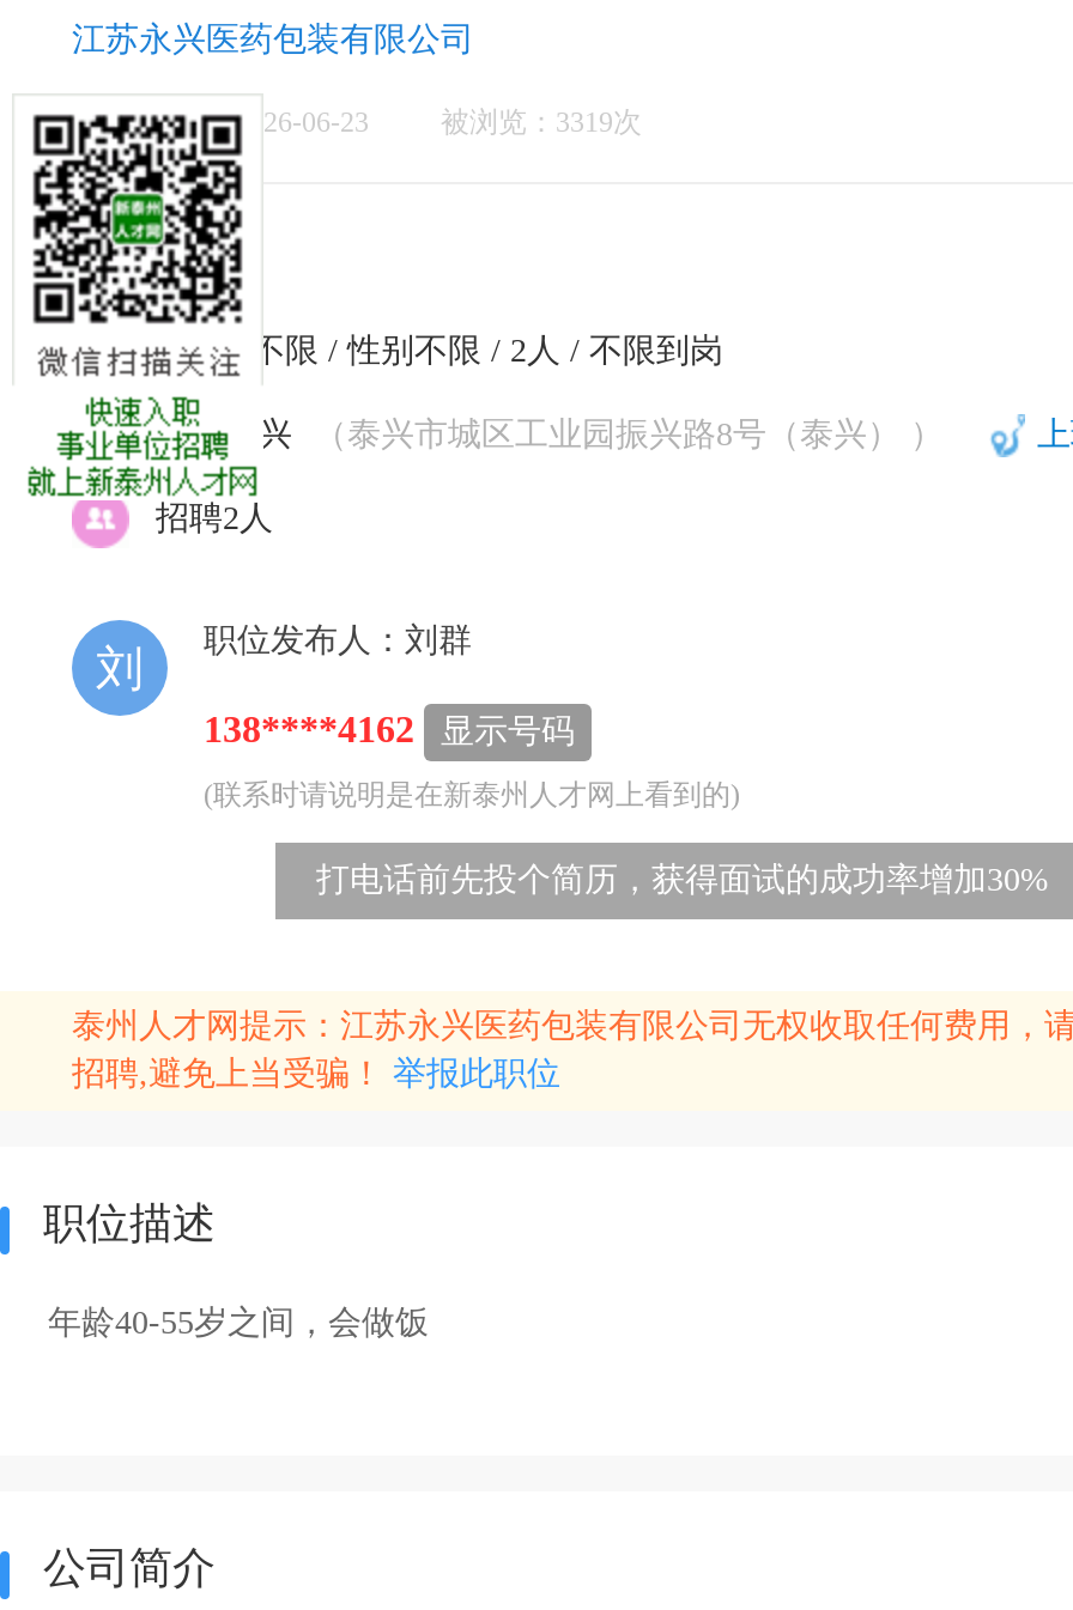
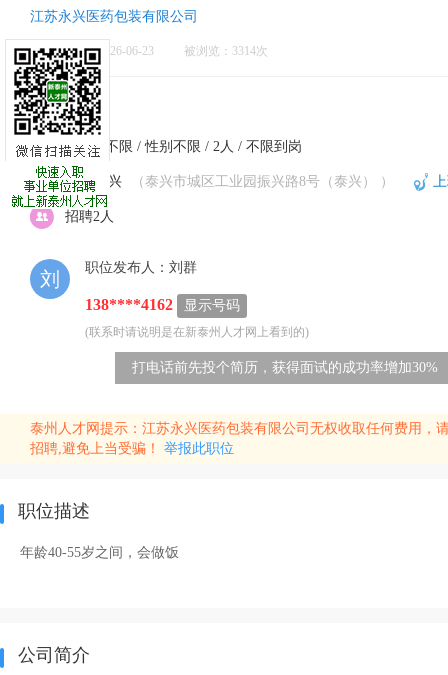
- 被浏览：3319次
+ 被浏览：3314次
